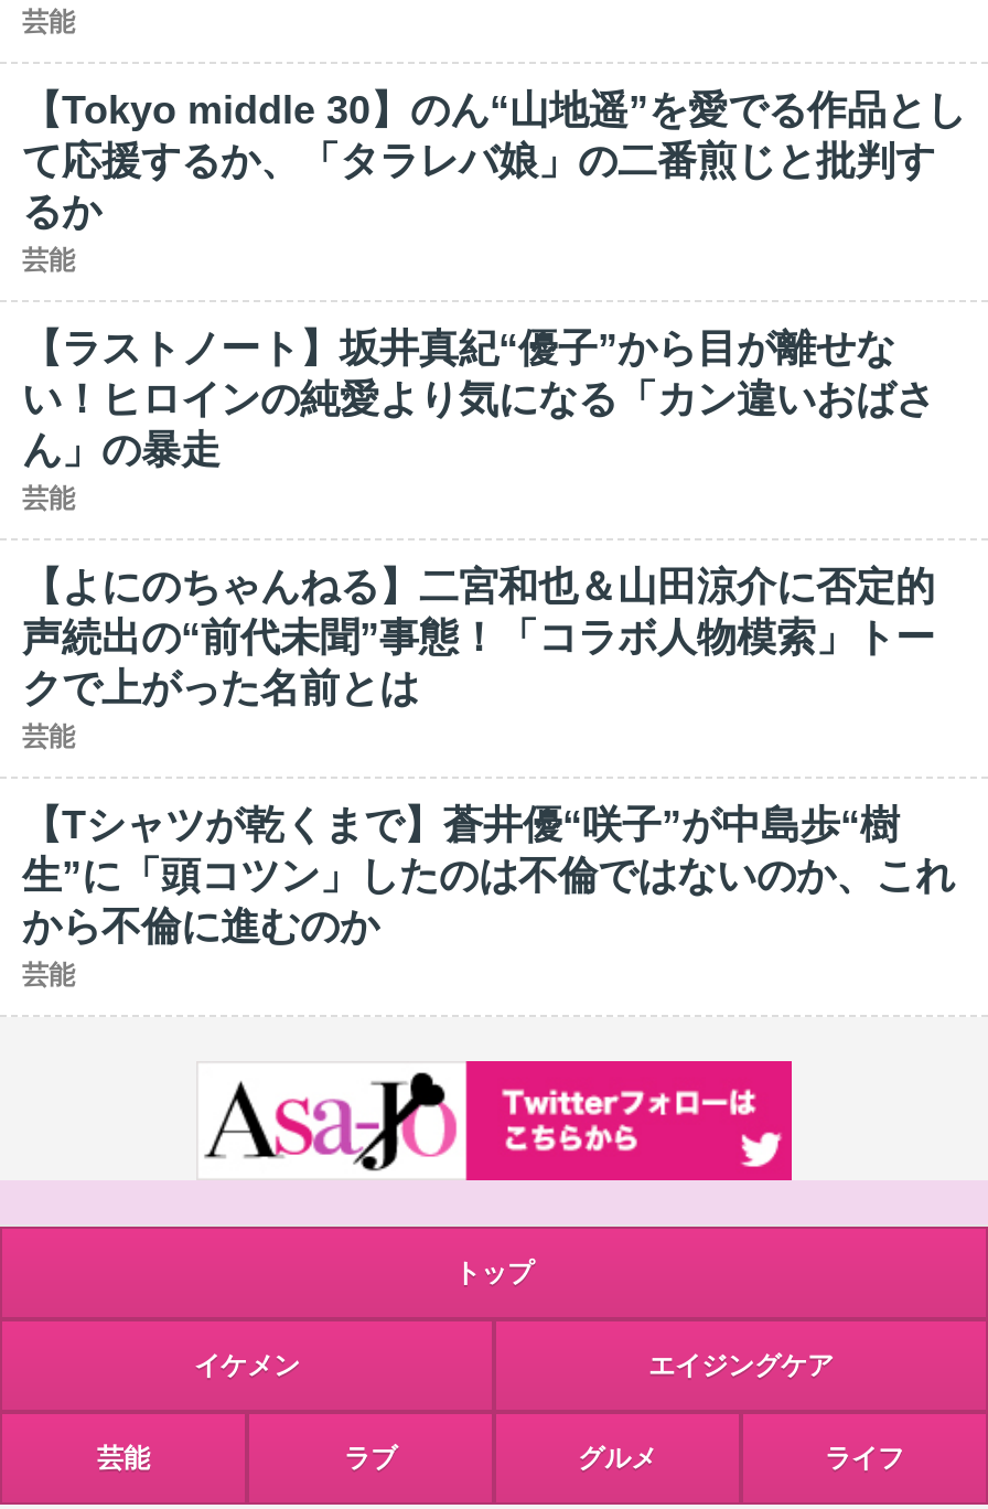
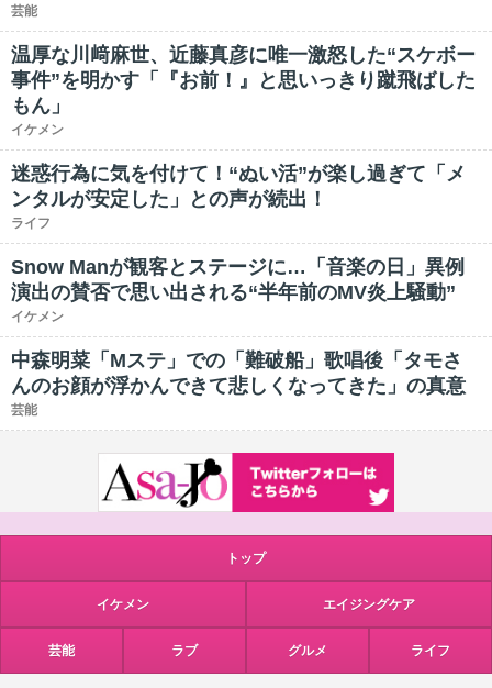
- 【Tokyo middle 30】のん“山地遥”を愛でる作品とし
- て応援するか、「タラレバ娘」の二番煎じと批判す
- るか
- 芸能
+ 温厚な川﨑麻世、近藤真彦に唯一激怒した“スケボー
+ 事件”を明かす「『お前！』と思いっきり蹴飛ばした
+ もん」
+ イケメン

- 【ラストノート】坂井真紀“優子”から目が離せな
- い！ヒロインの純愛より気になる「カン違いおばさ
- ん」の暴走
- 芸能
+ 迷惑行為に気を付けて！“ぬい活”が楽し過ぎて「メ
+ ンタルが安定した」との声が続出！
+ ライフ

- 【よにのちゃんねる】二宮和也＆山田涼介に否定的
- 声続出の“前代未聞”事態！「コラボ人物模索」トー
- クで上がった名前とは
- 芸能
+ Snow Manが観客とステージに…「音楽の日」異例
+ 演出の賛否で思い出される“半年前のMV炎上騒動”
+ イケメン

- 【Tシャツが乾くまで】蒼井優“咲子”が中島歩“樹
- 生”に「頭コツン」したのは不倫ではないのか、これ
- から不倫に進むのか
+ 中森明菜「Mステ」での「難破船」歌唱後「タモさ
+ んのお顔が浮かんできて悲しくなってきた」の真意
